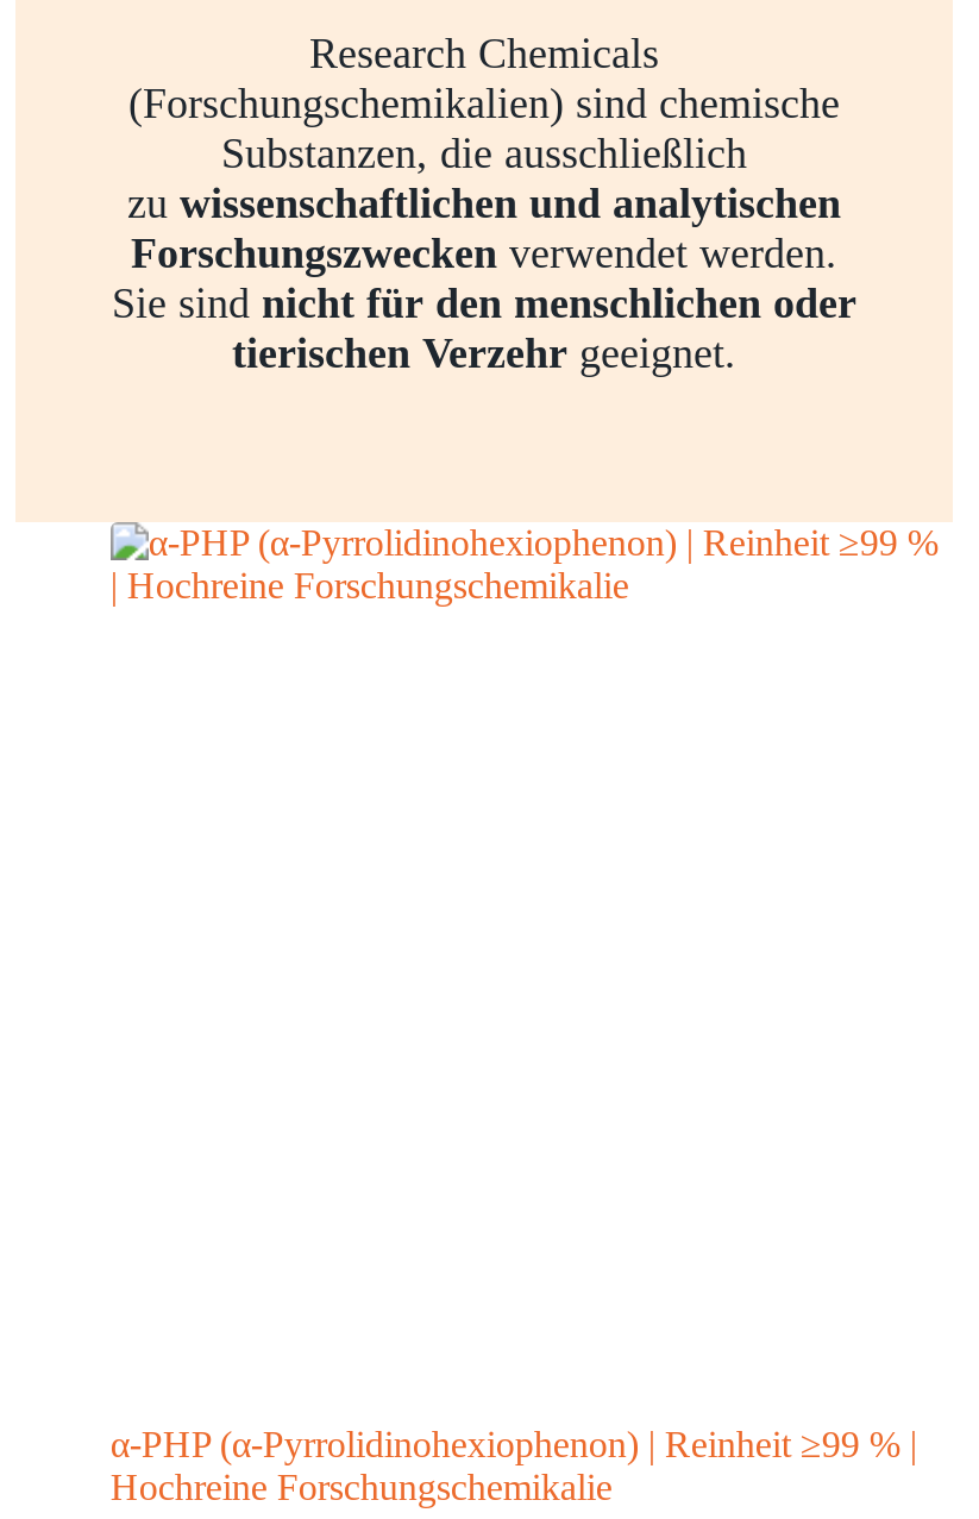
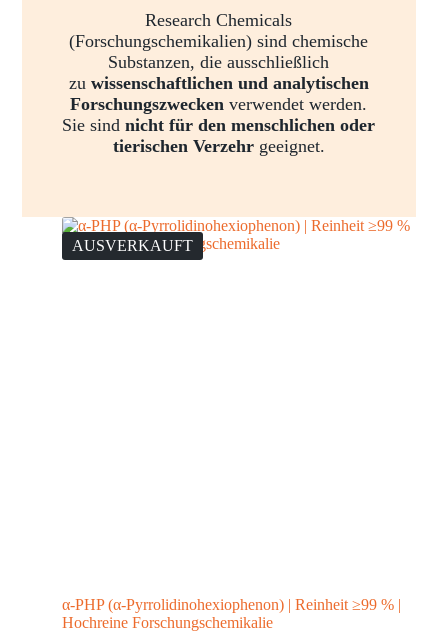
+ AUSVERKAUFT
